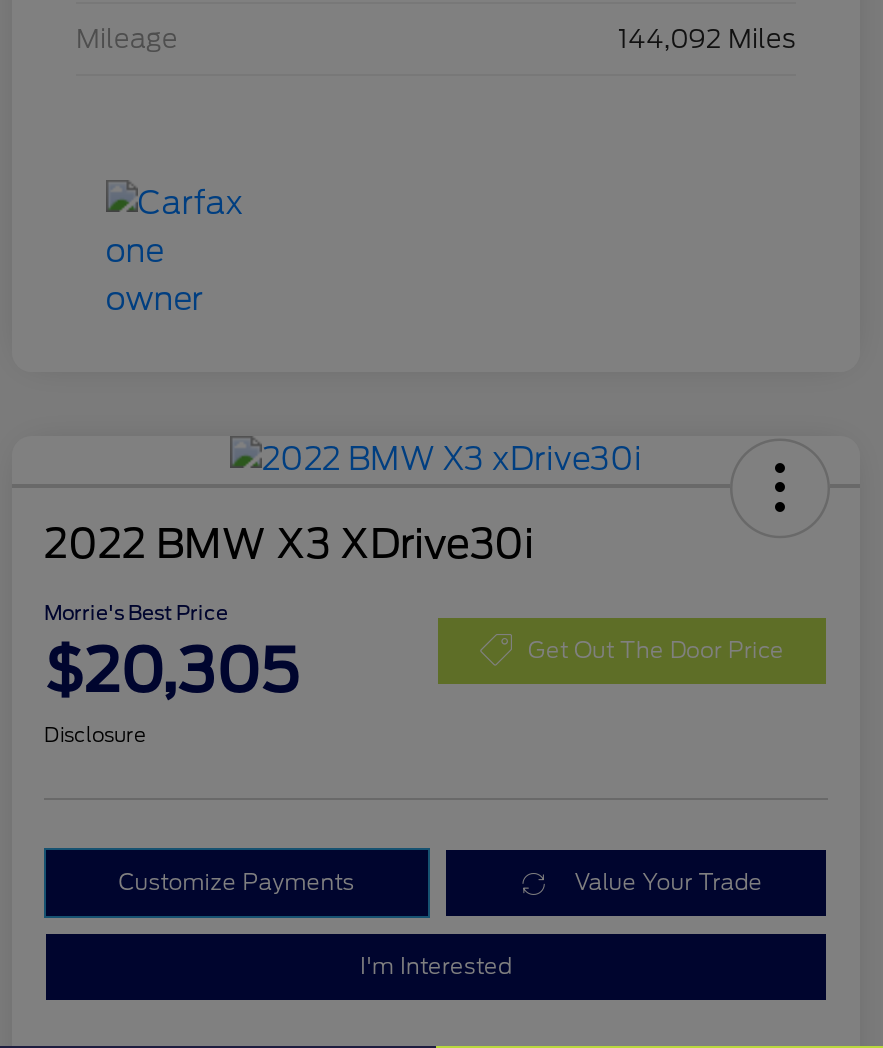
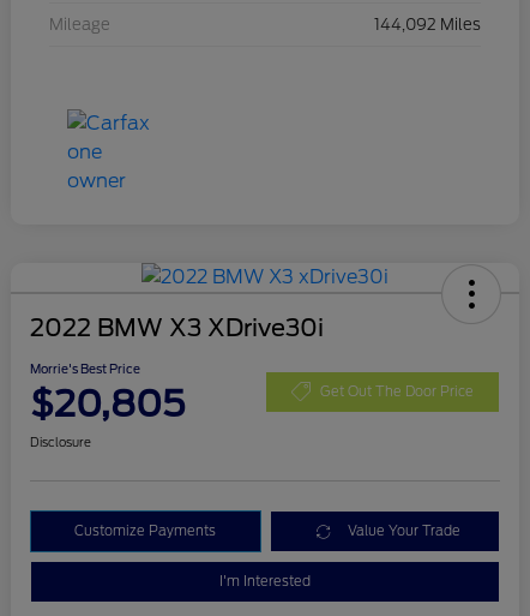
- $20,305
+ $20,805
